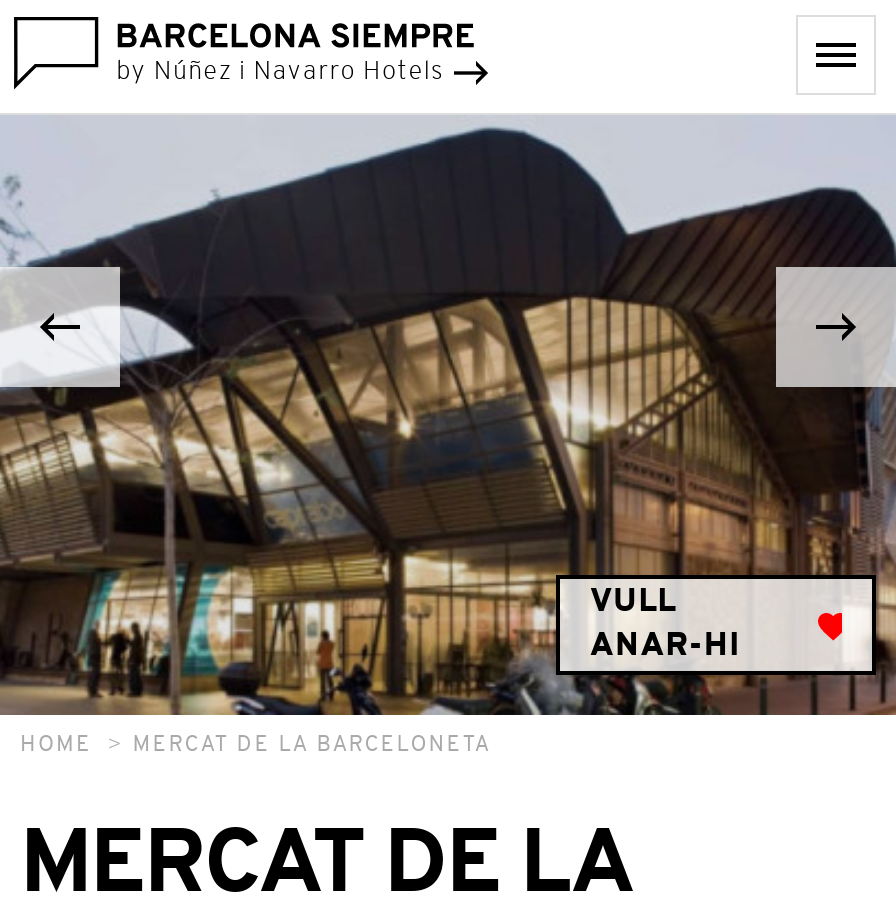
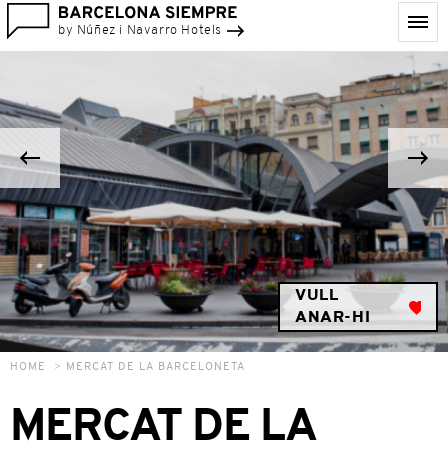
- [image]
+ [image]
